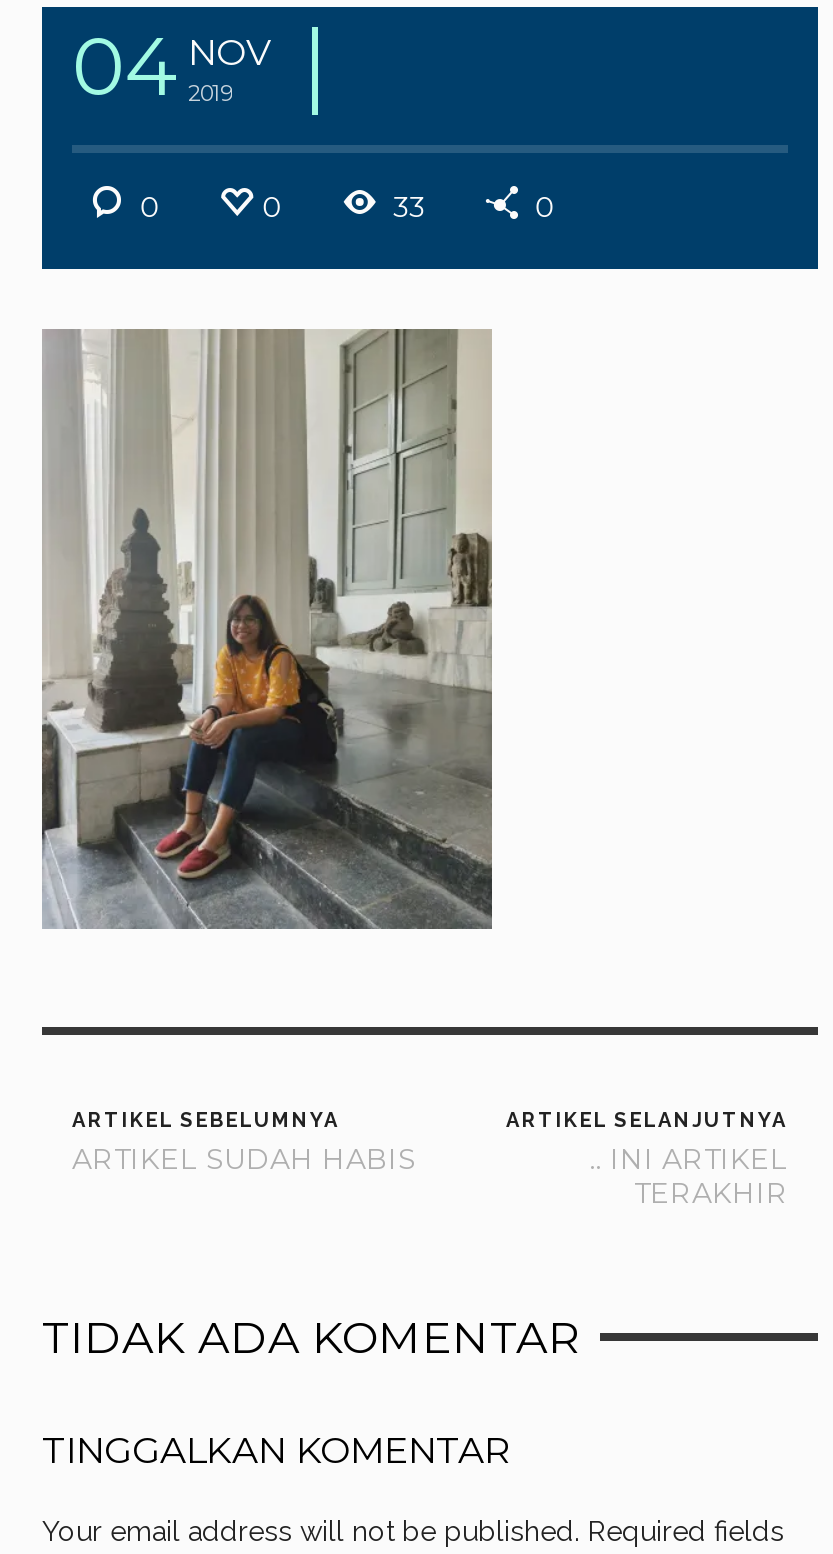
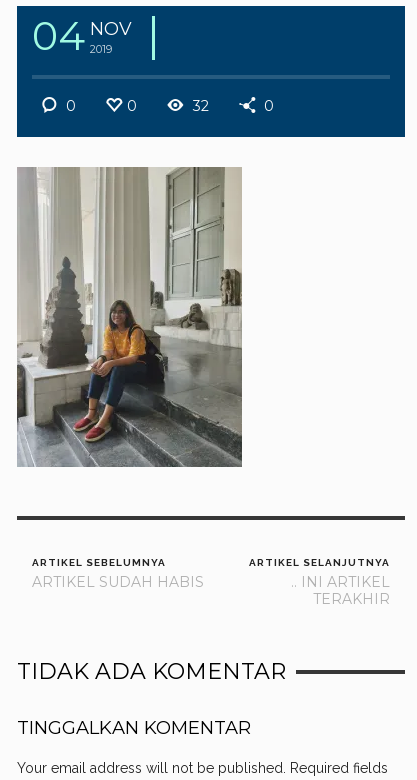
- 33
+ 32
